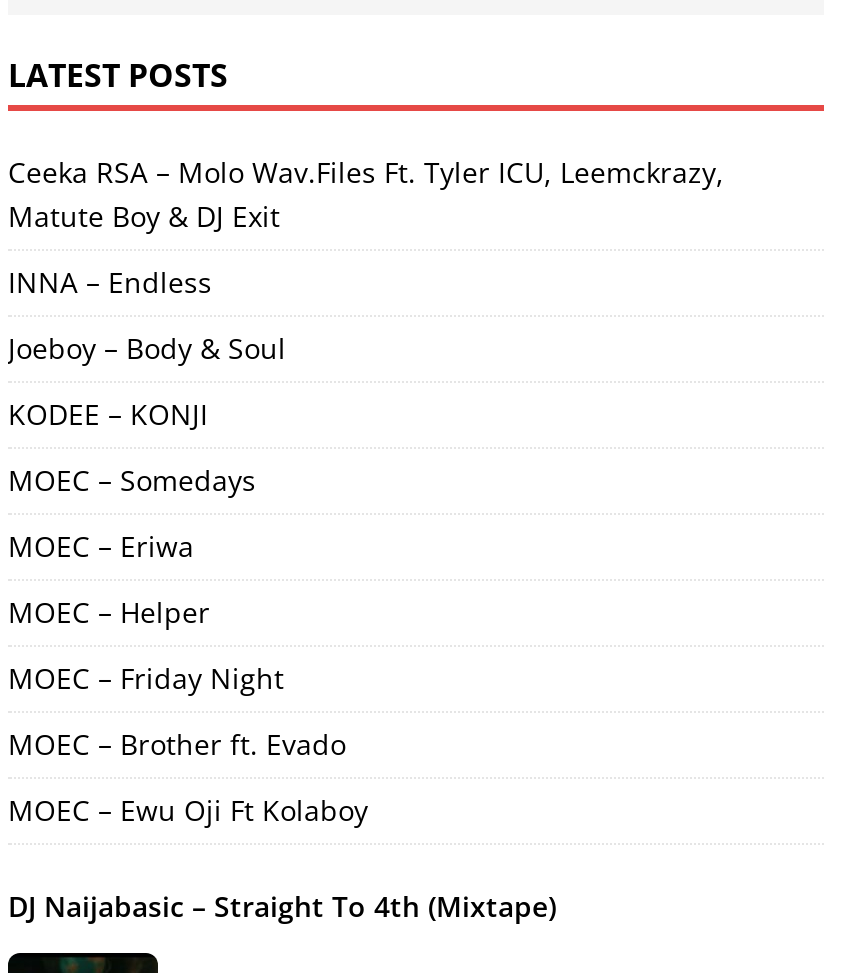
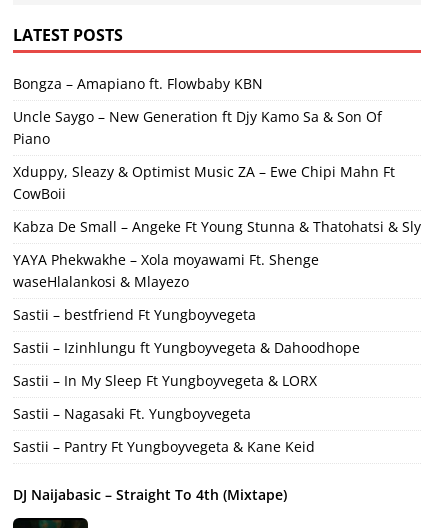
- Ceeka RSA – Molo Wav.Files Ft. Tyler ICU, Leemckrazy,
- Matute Boy & DJ Exit
+ Bongza – Amapiano ft. Flowbaby KBN

- INNA – Endless
+ Uncle Saygo – New Generation ft Djy Kamo Sa & Son Of
+ Piano

- Joeboy – Body & Soul
+ Xduppy, Sleazy & Optimist Music ZA – Ewe Chipi Mahn Ft
+ CowBoii

- KODEE – KONJI
+ Kabza De Small – Angeke Ft Young Stunna & Thatohatsi & Sly

- MOEC – Somedays
+ YAYA Phekwakhe – Xola moyawami Ft. Shenge
+ waseHlalankosi & Mlayezo

- MOEC – Eriwa
+ Sastii – bestfriend Ft Yungboyvegeta

- MOEC – Helper
+ Sastii – Izinhlungu ft Yungboyvegeta & Dahoodhope

- MOEC – Friday Night
+ Sastii – In My Sleep Ft Yungboyvegeta & LORX

- MOEC – Brother ft. Evado
+ Sastii – Nagasaki Ft. Yungboyvegeta

- MOEC – Ewu Oji Ft Kolaboy
+ Sastii – Pantry Ft Yungboyvegeta & Kane Keid
